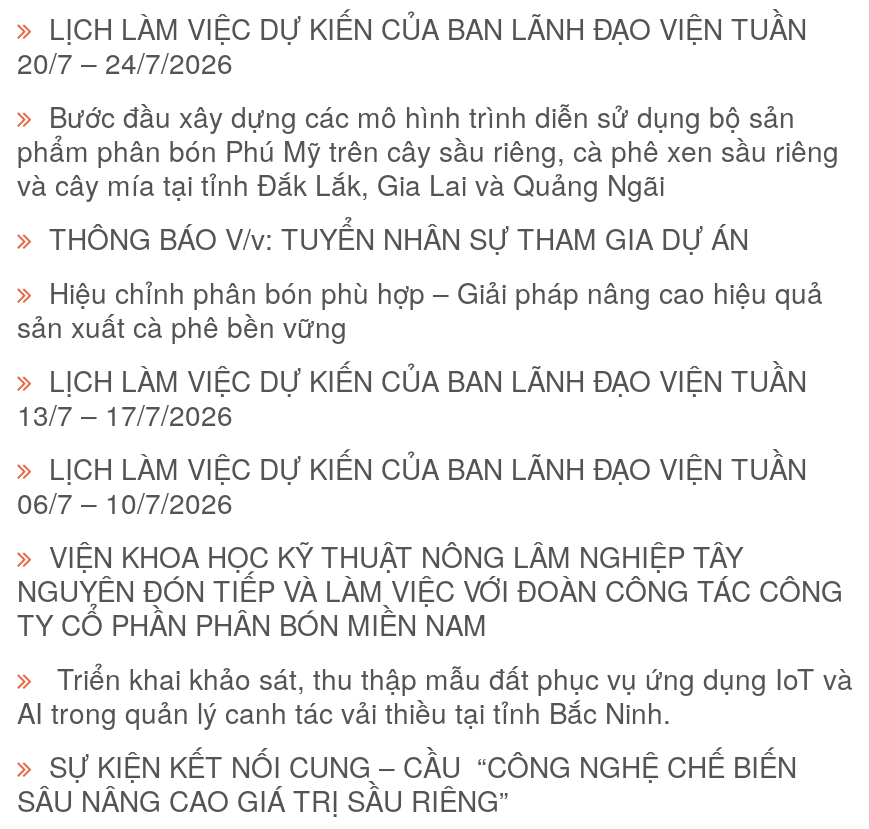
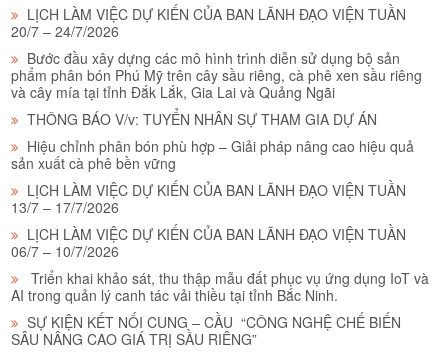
- VIỆN KHOA HỌC KỸ THUẬT NÔNG LÂM NGHIỆP TÂY
- NGUYÊN ĐÓN TIẾP VÀ LÀM VIỆC VỚI ĐOÀN CÔNG TÁC CÔNG
- TY CỔ PHẦN PHÂN BÓN MIỀN NAM
